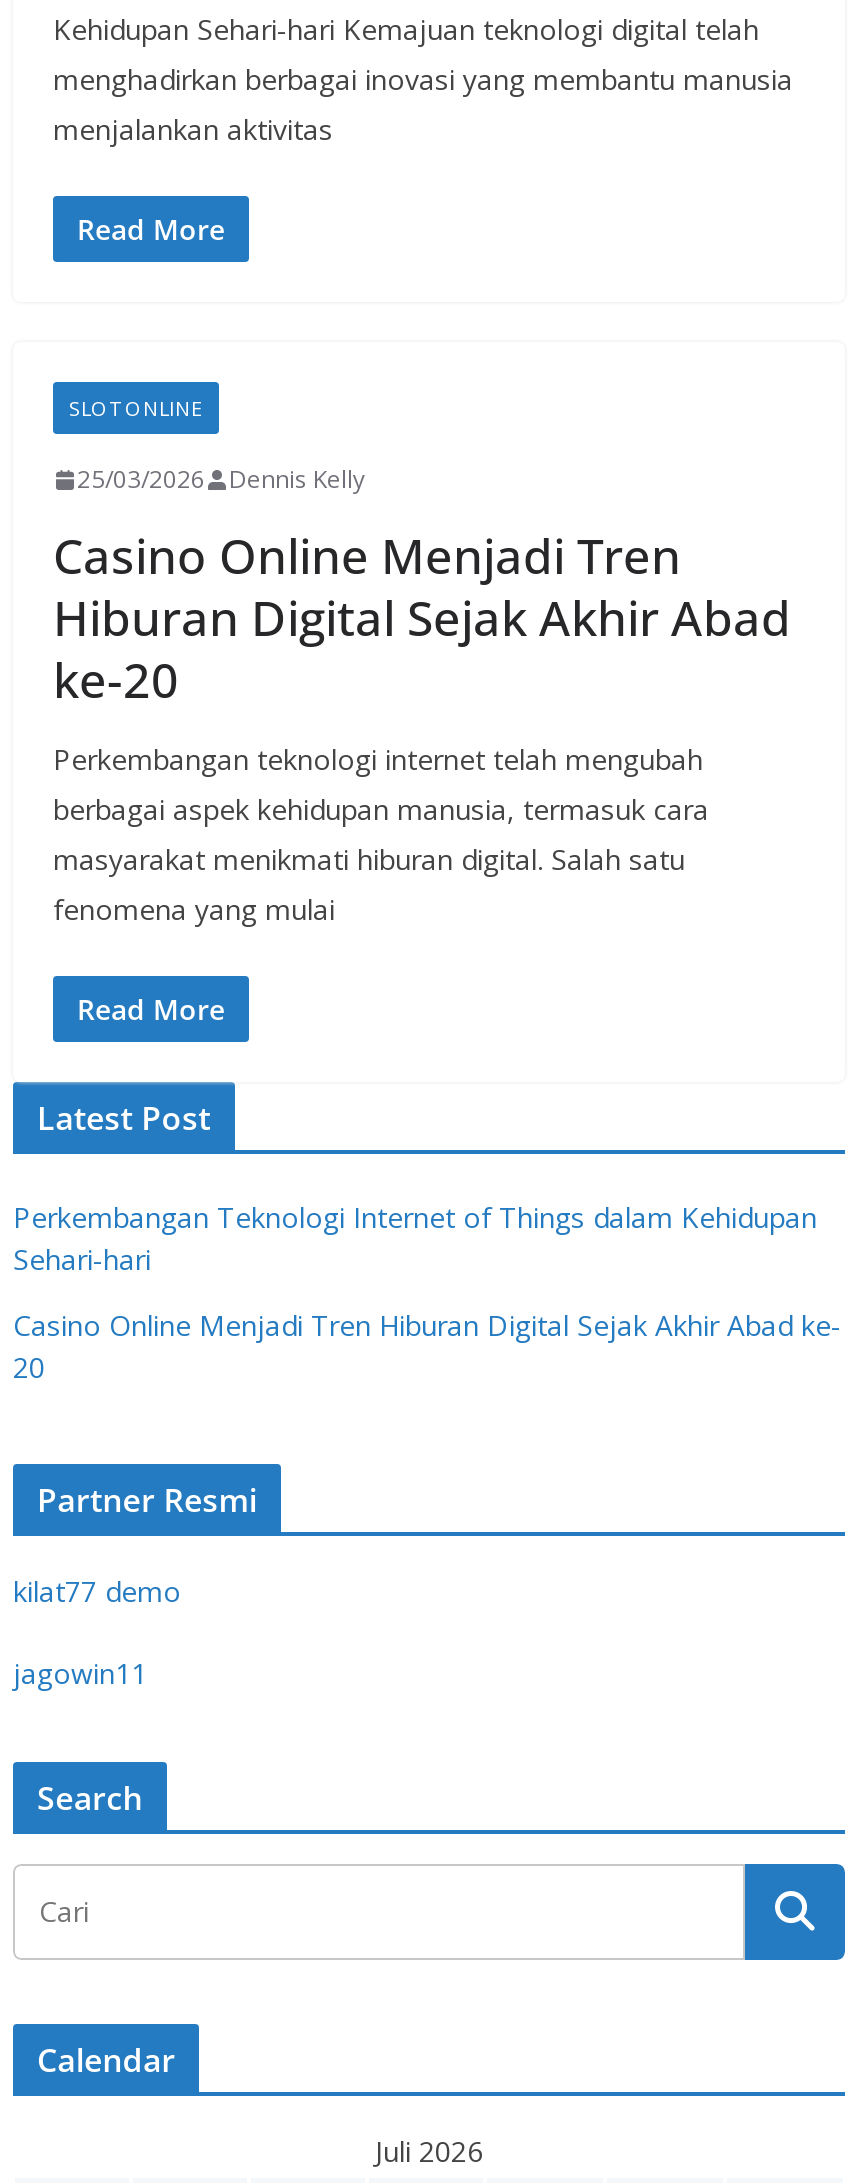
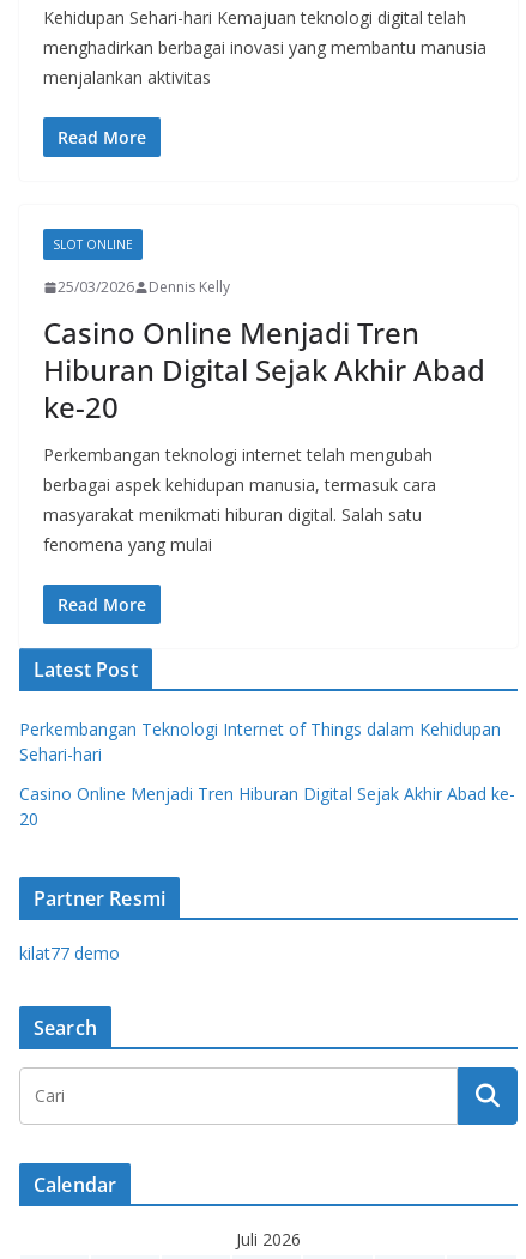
- jagowin11
